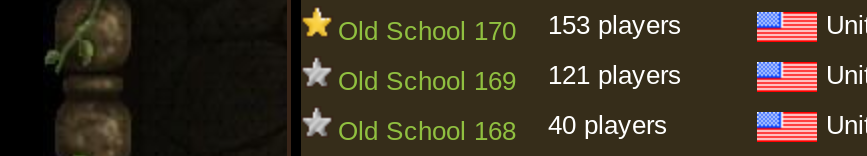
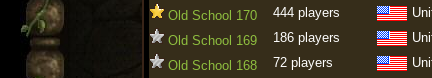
- Old School 170 153 players
+ Old School 170 444 players

- Old School 169 121 players
+ Old School 169 186 players

- Old School 168 40 players
+ Old School 168 72 players
